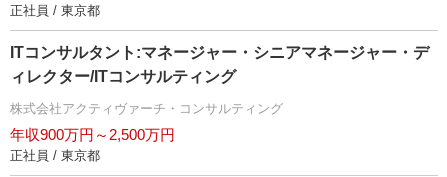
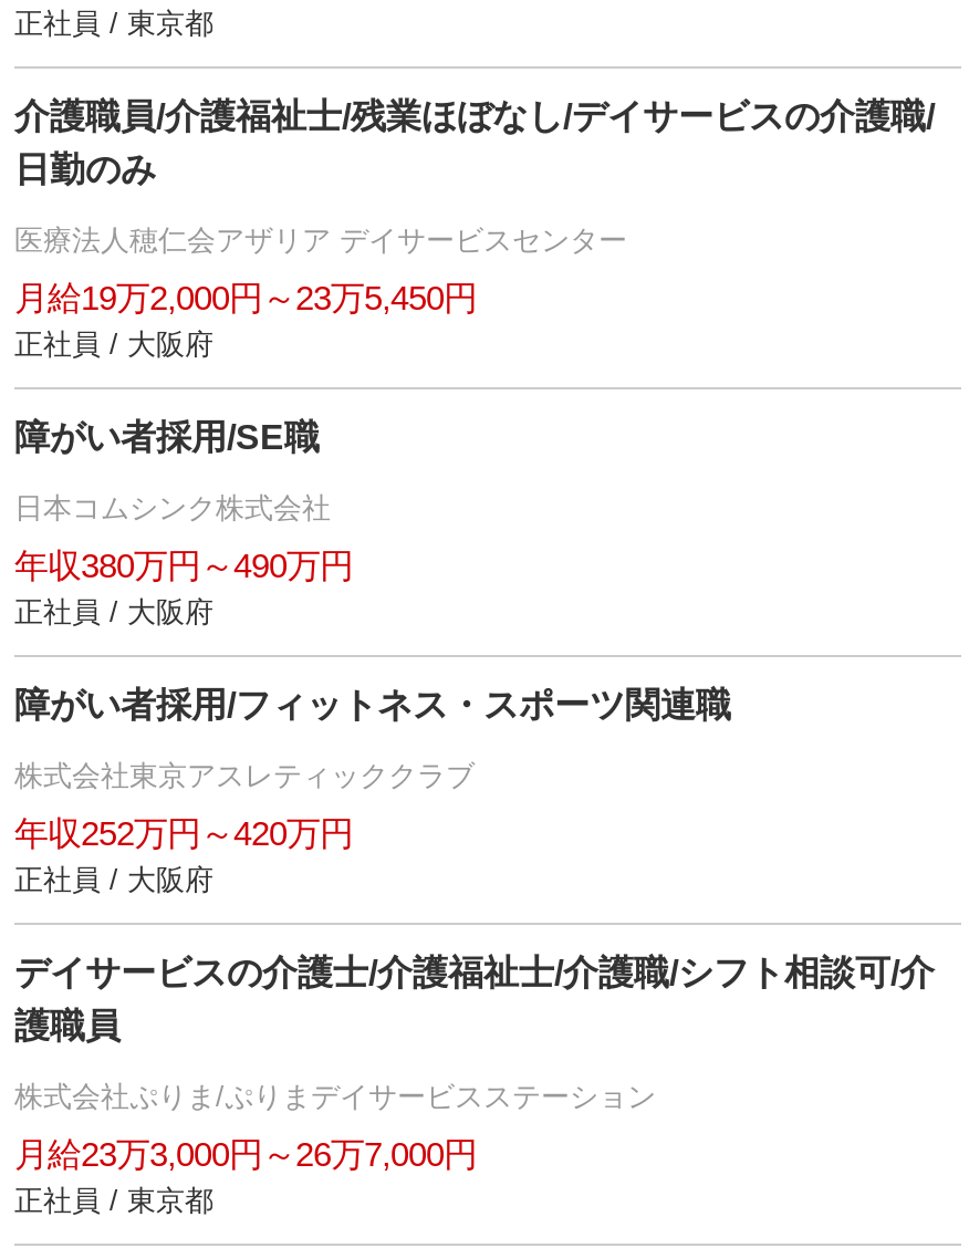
- ITコンサルタント:マネージャー・シニアマネージャー・デ
- ィレクター/ITコンサルティング
- 株式会社アクティヴァーチ・コンサルティング
- 年収900万円～2,500万円
+ 介護職員/介護福祉士/残業ほぼなし/デイサービスの介護職/
+ 日勤のみ
+ 医療法人穂仁会アザリア デイサービスセンター
+ 月給19万2,000円～23万5,450円
+ 正社員 / 大阪府
+ 障がい者採用/SE職
+ 日本コムシンク株式会社
+ 年収380万円～490万円
+ 正社員 / 大阪府
+ 障がい者採用/フィットネス・スポーツ関連職
+ 株式会社東京アスレティッククラブ
+ 年収252万円～420万円
+ 正社員 / 大阪府
+ デイサービスの介護士/介護福祉士/介護職/シフト相談可/介
+ 護職員
+ 株式会社ぷりま/ぷりまデイサービスステーション
+ 月給23万3,000円～26万7,000円
